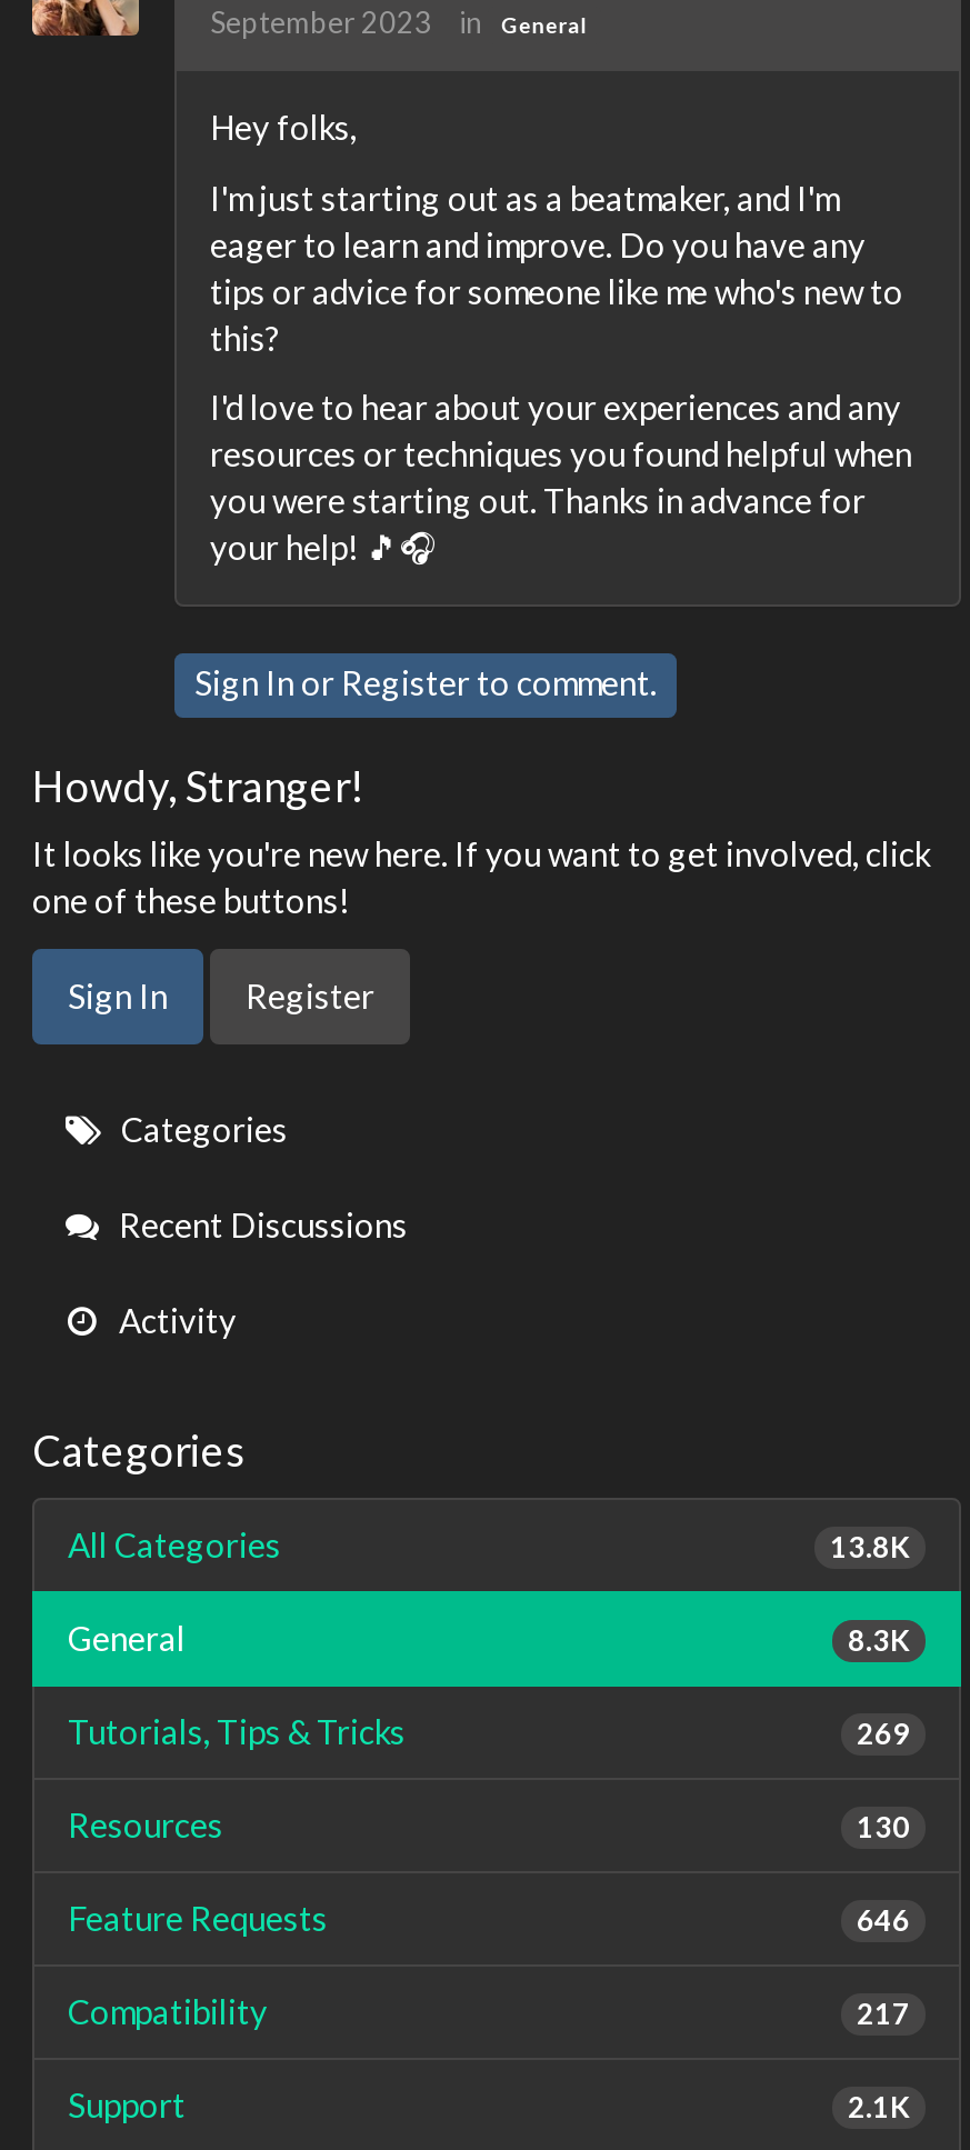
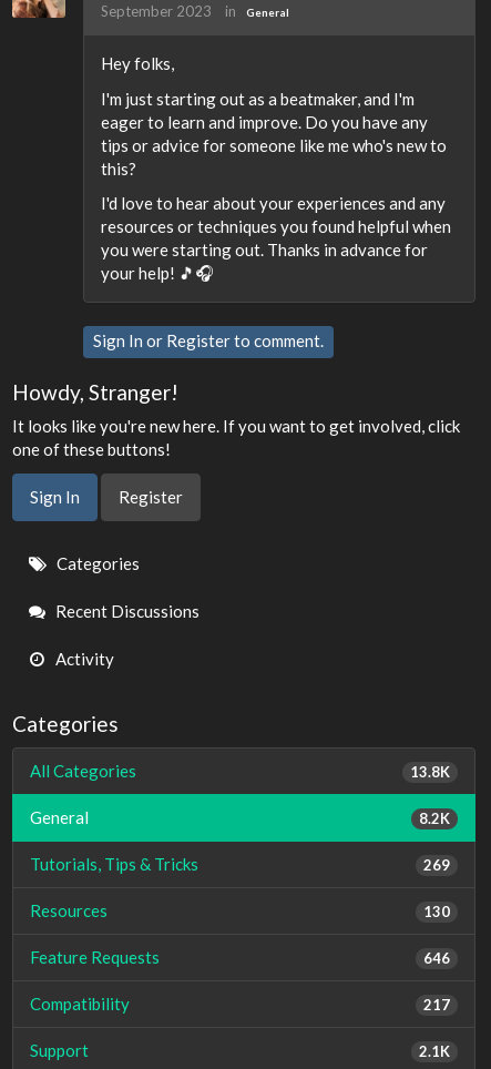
- 8.3K
+ 8.2K
